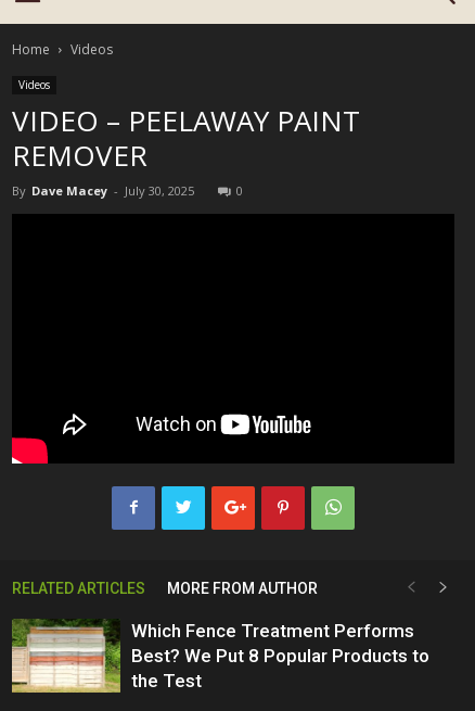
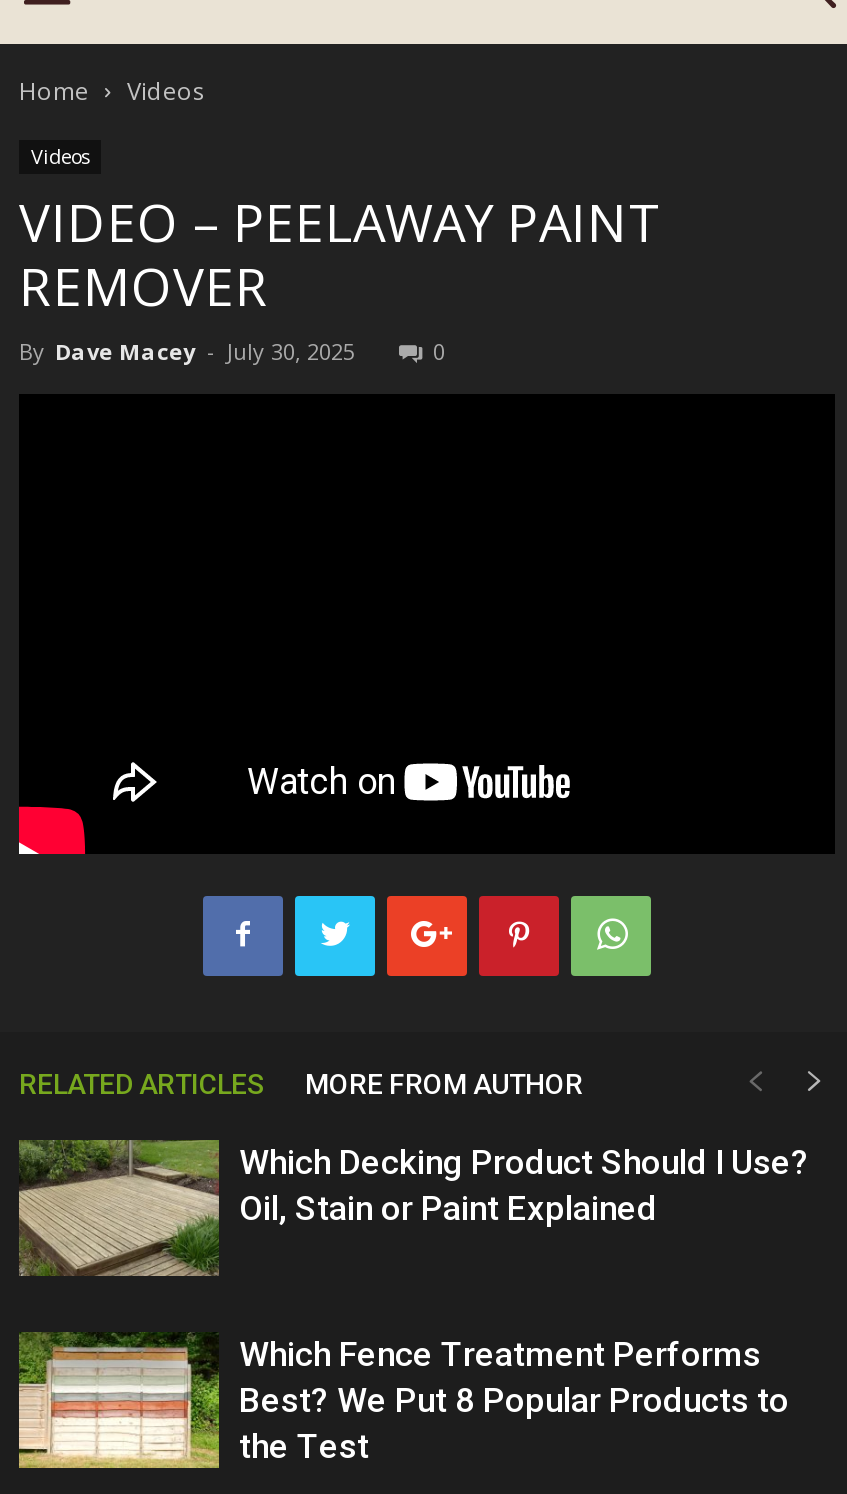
+ [image]
+ Which Decking Product Should I Use?
+ Oil, Stain or Paint Explained
